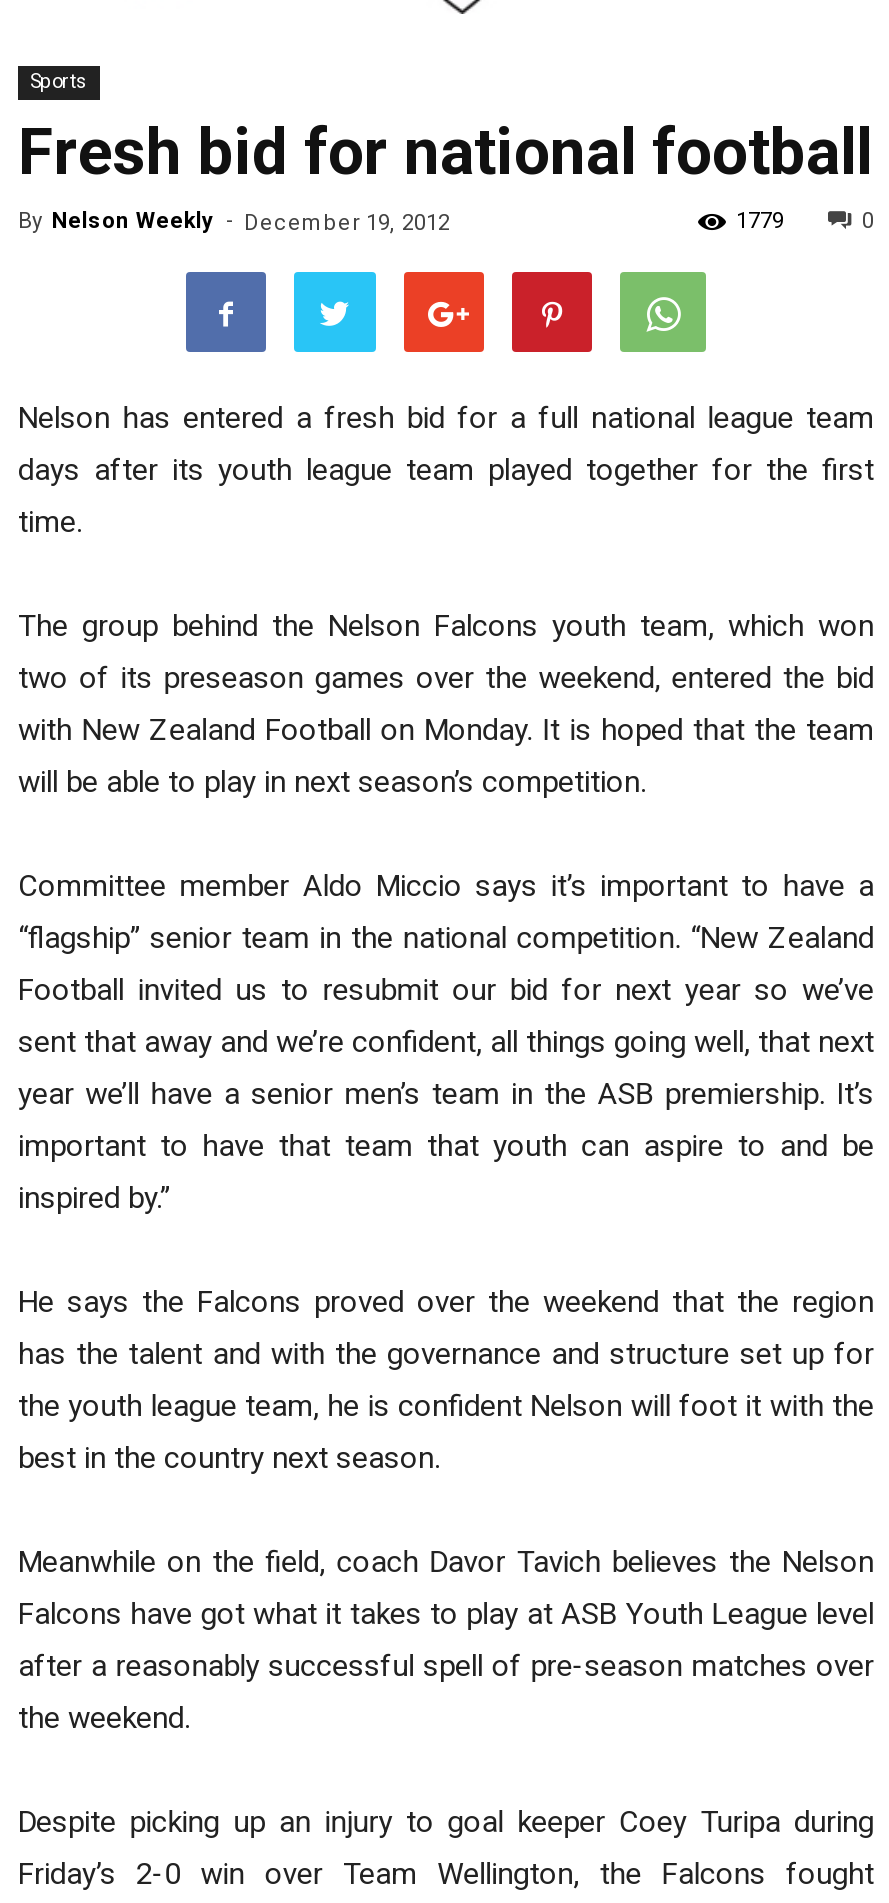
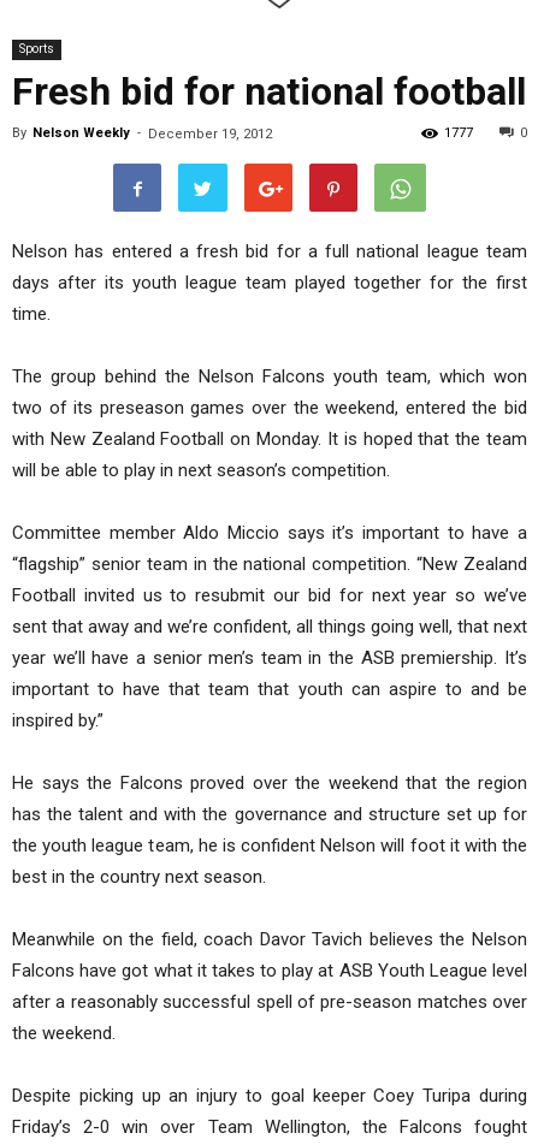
- 1779
+ 1777
